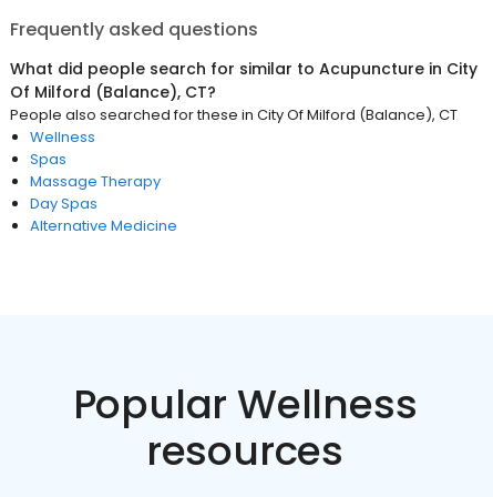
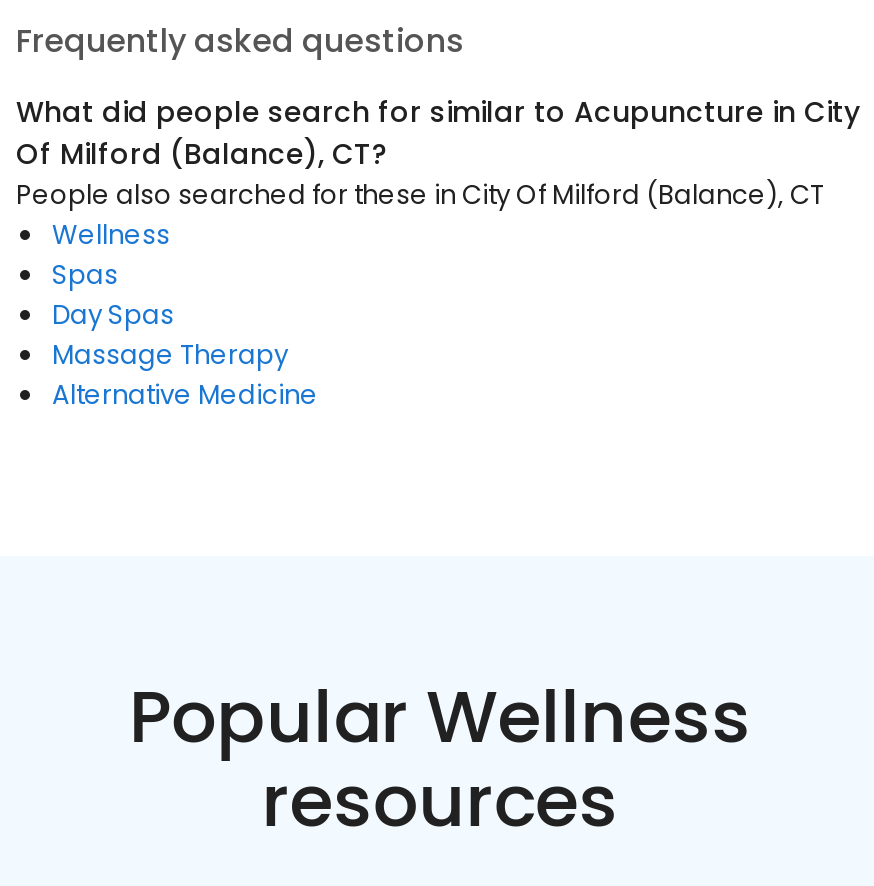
moved down: Massage Therapy

moved up: Day Spas
